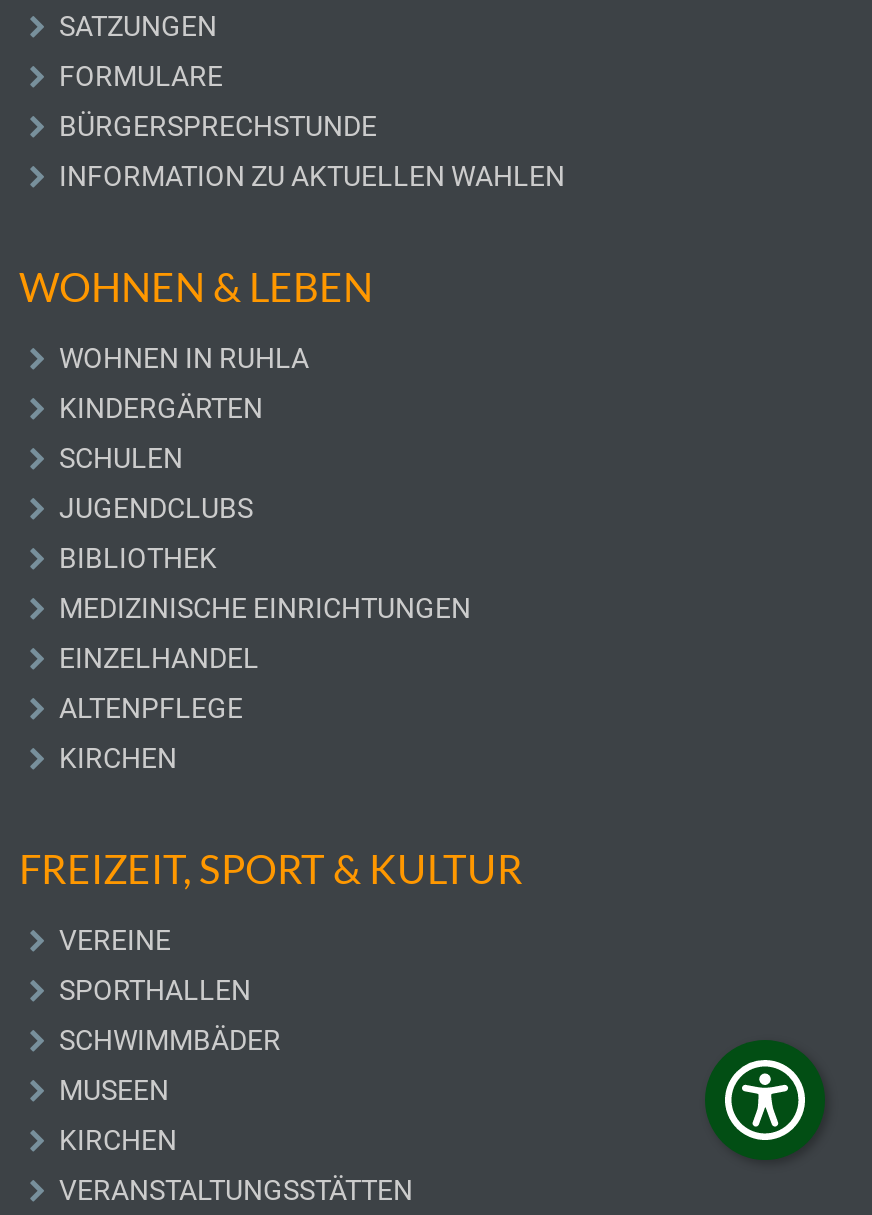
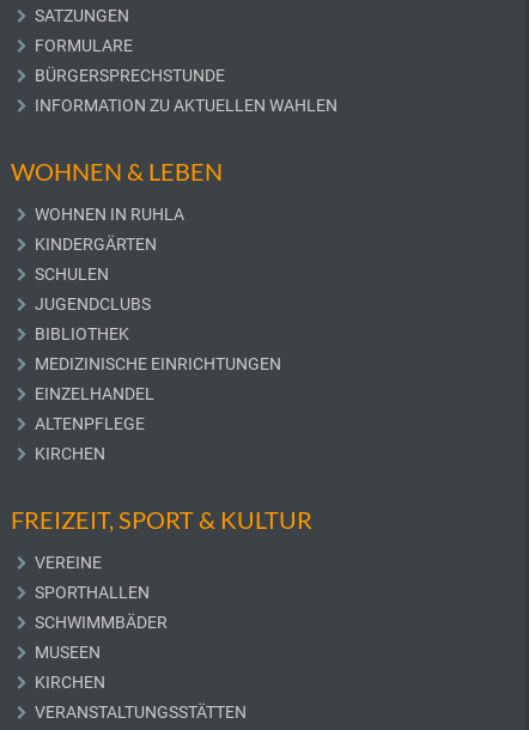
- [image]
